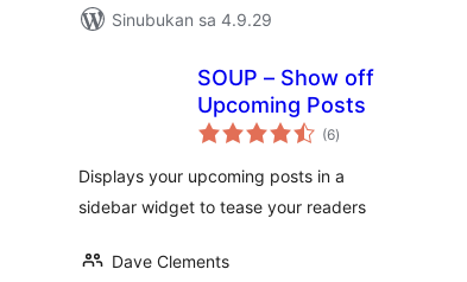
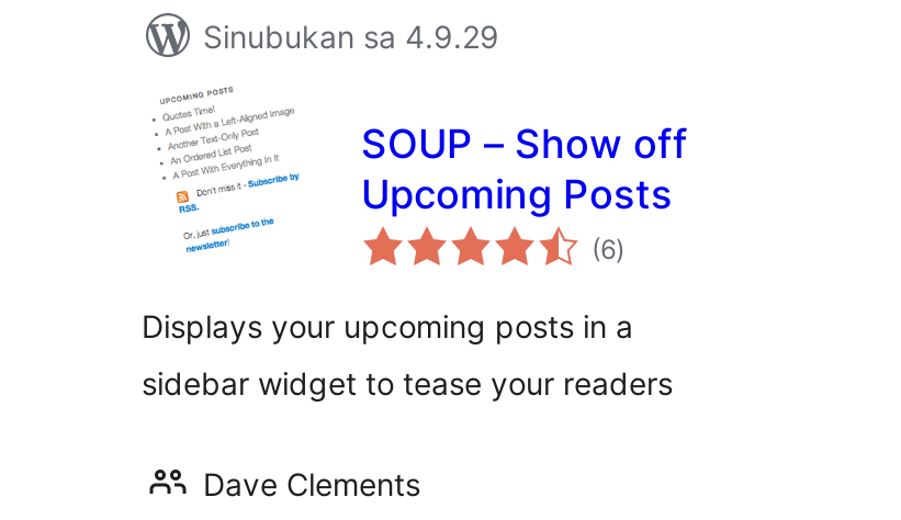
+ [image]
